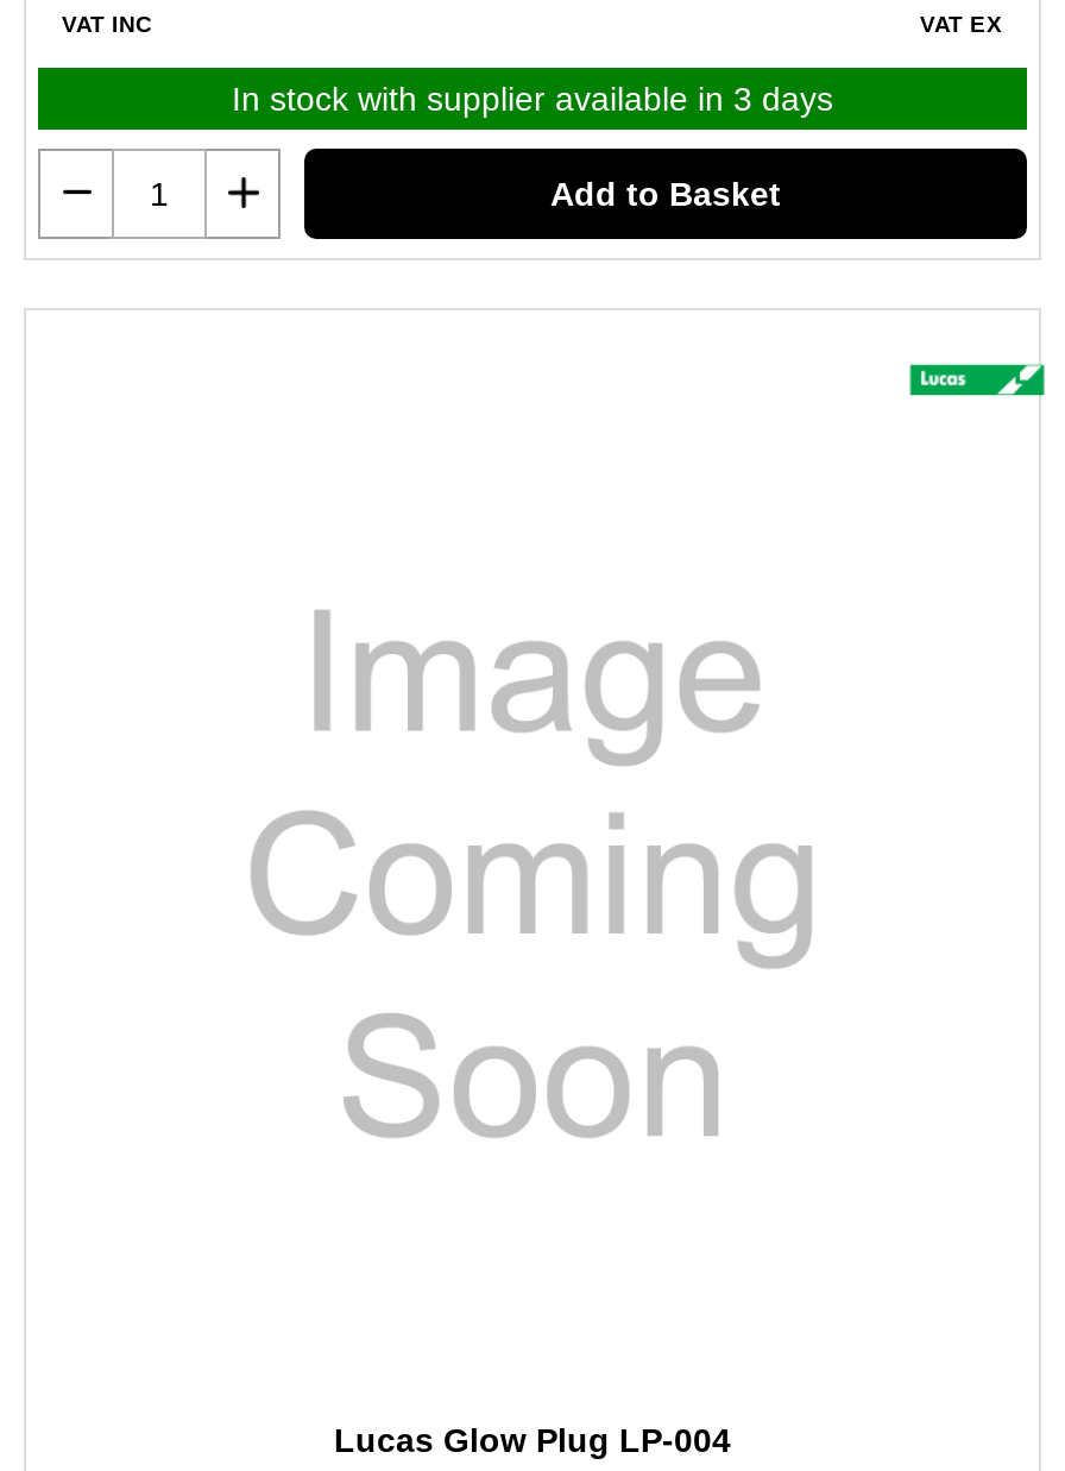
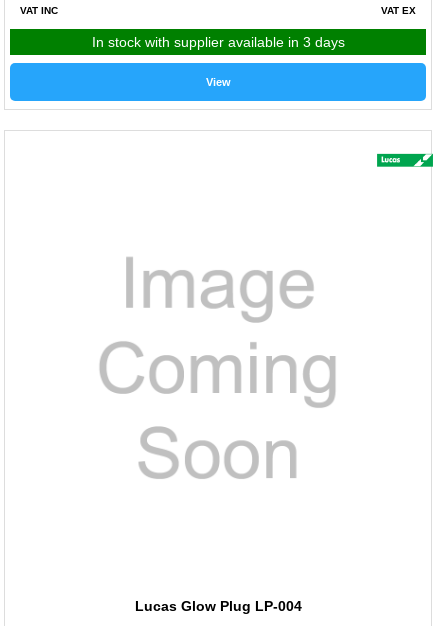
- Add to Basket
+ View
